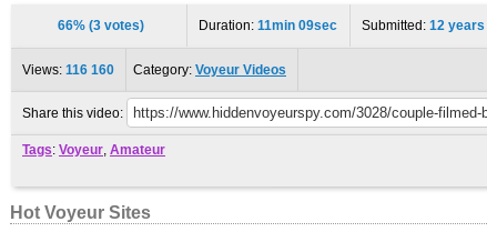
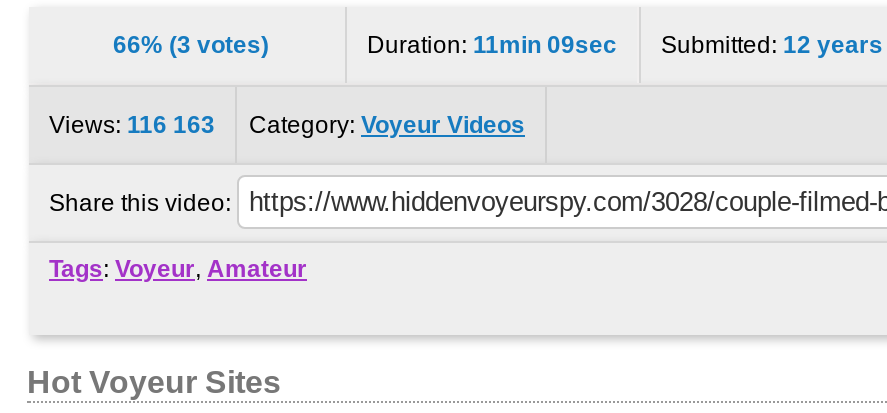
- Views: 116 160 Category: Voyeur Videos
+ Views: 116 163 Category: Voyeur Videos
